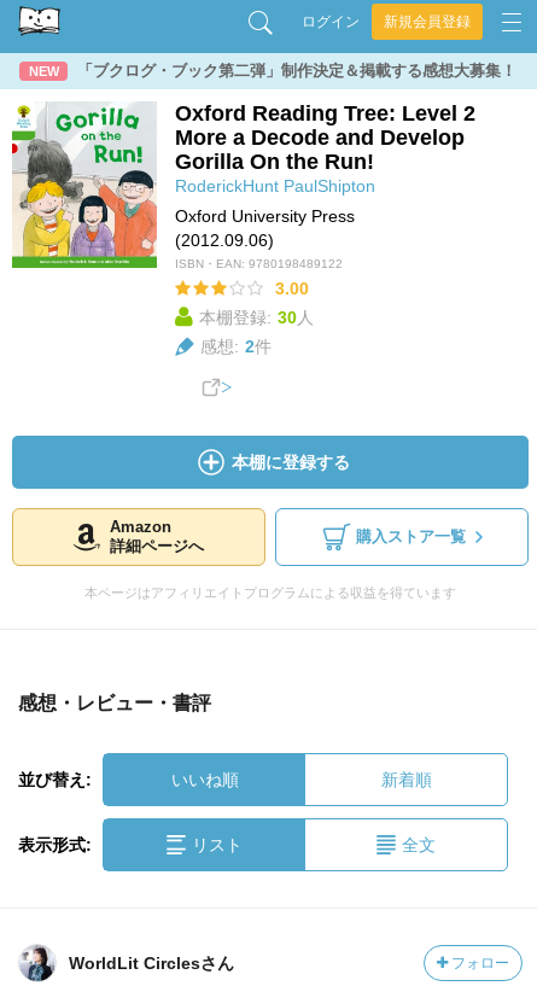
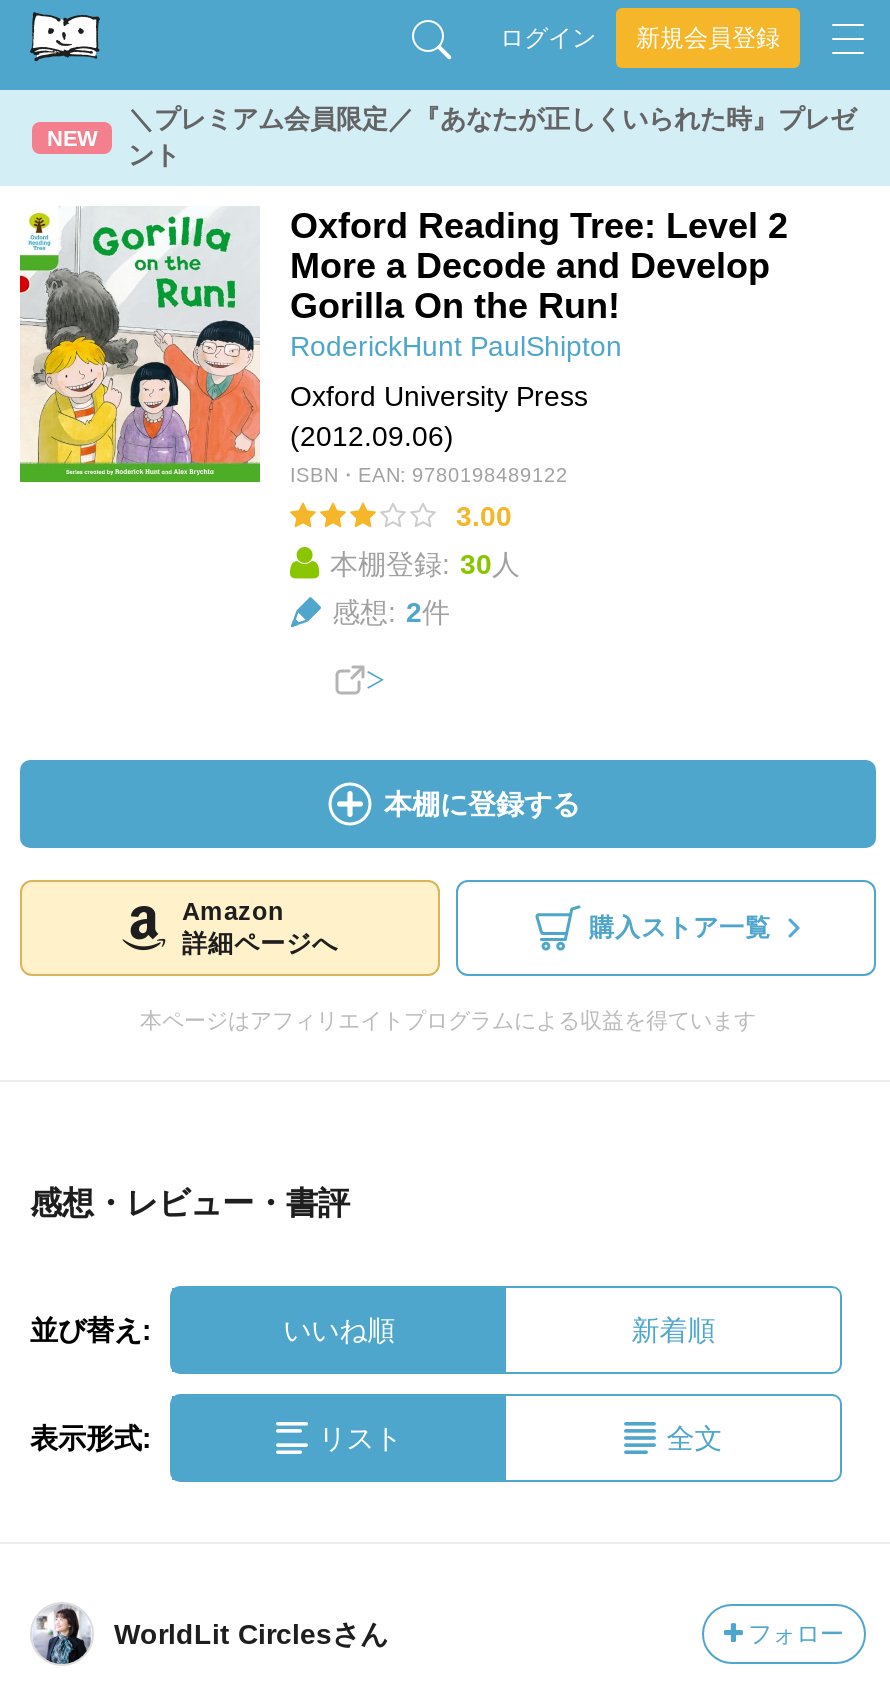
- 「ブクログ・ブック第二弾」制作決定＆掲載する感想大募集！
+ ＼プレミアム会員限定／『あなたが正しくいられた時』プレゼ
+ ント
